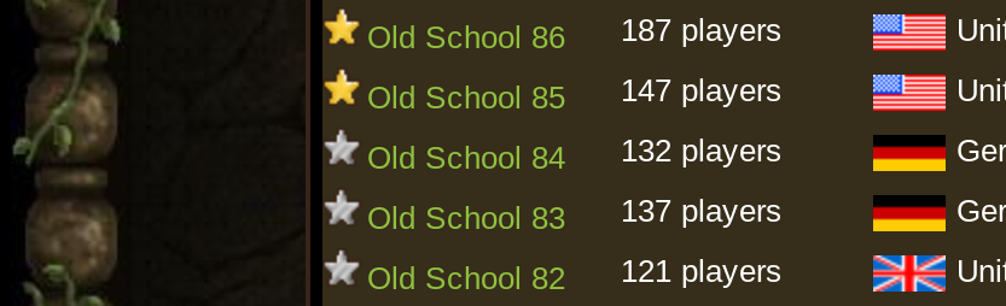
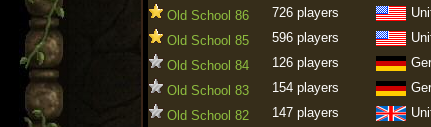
- Old School 86 187 players
+ Old School 86 726 players

- Old School 85 147 players
+ Old School 85 596 players

- Old School 84 132 players
+ Old School 84 126 players

- Old School 83 137 players
+ Old School 83 154 players

- Old School 82 121 players
+ Old School 82 147 players
